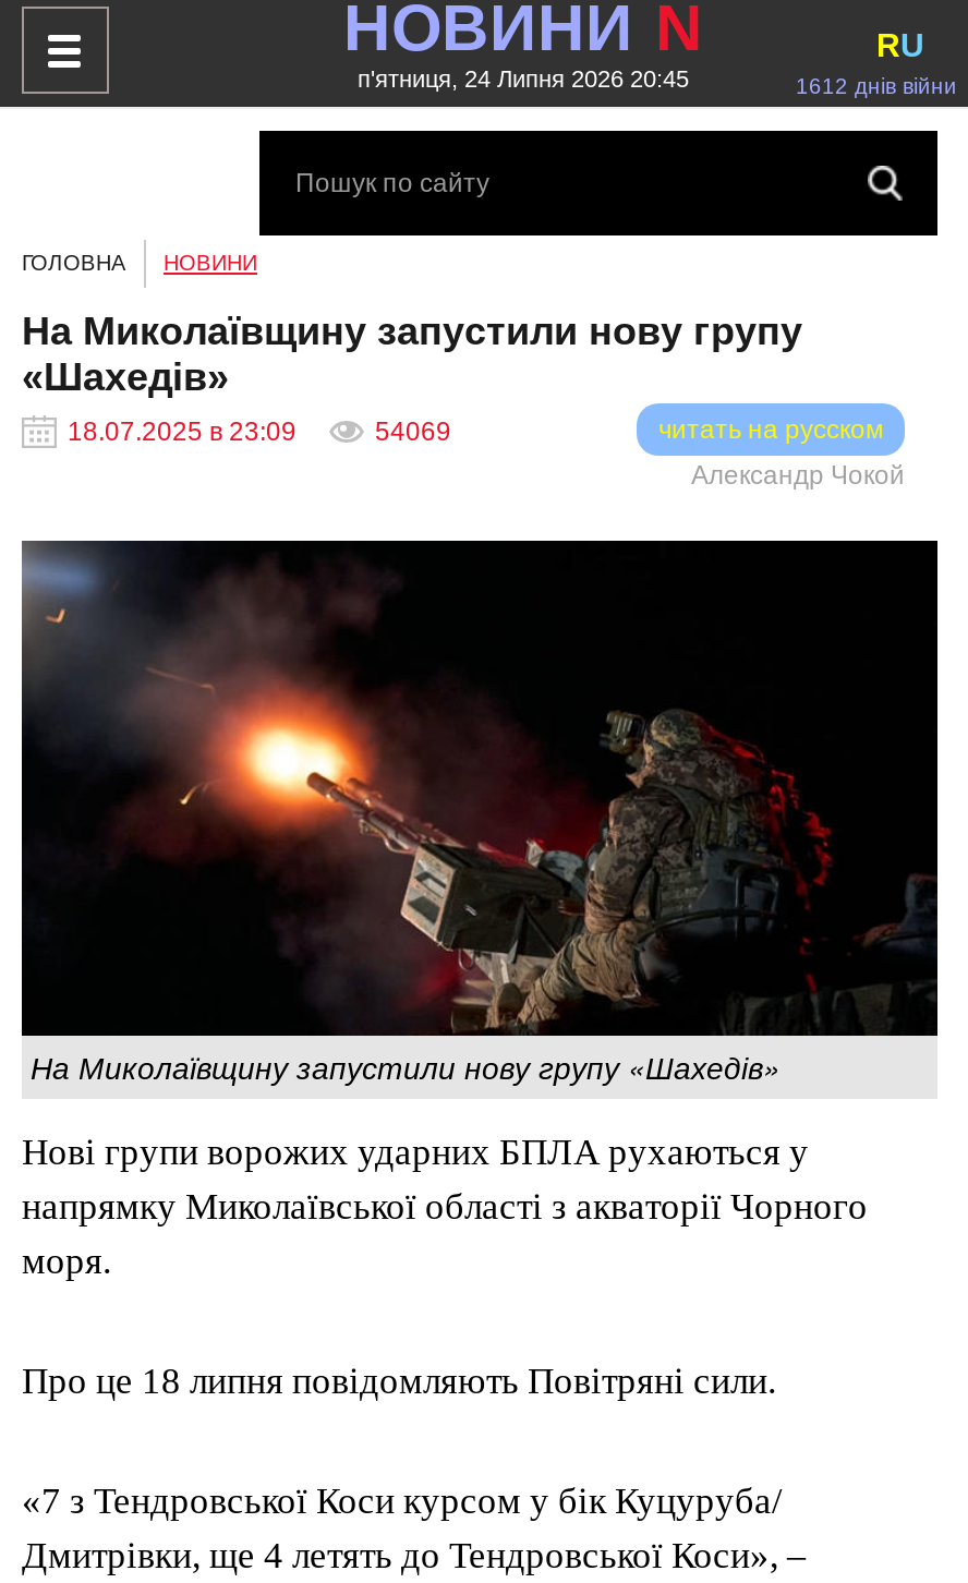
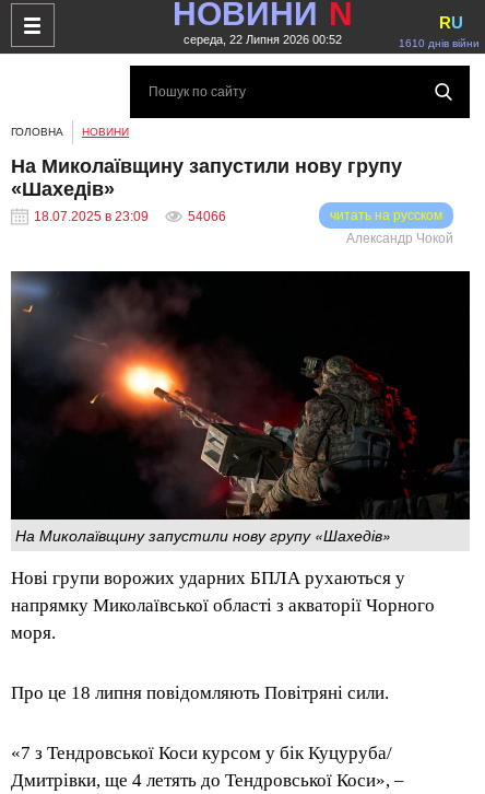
- п'ятниця, 24 Липня 2026 20:45
+ середа, 22 Липня 2026 00:52

- 1612 днів війни
+ 1610 днів війни

- 54069
+ 54066
